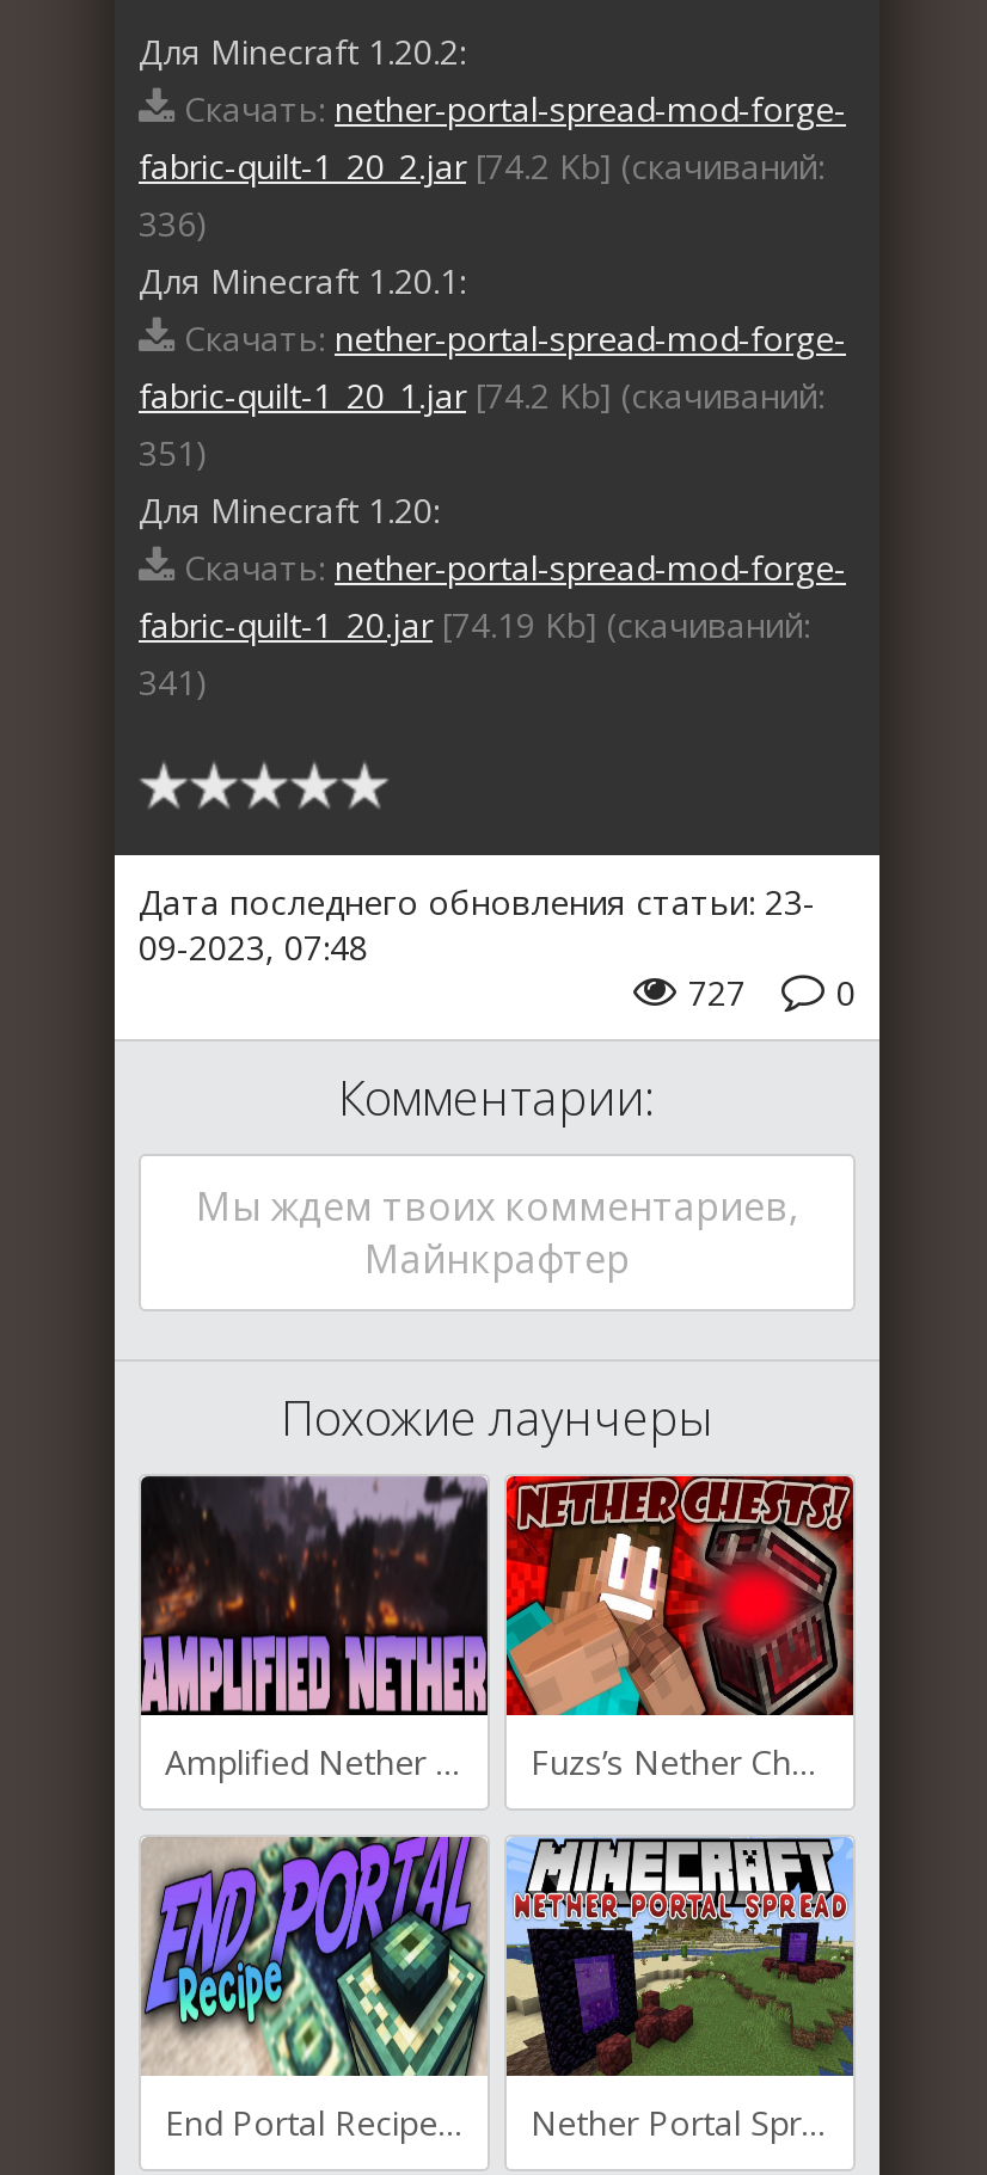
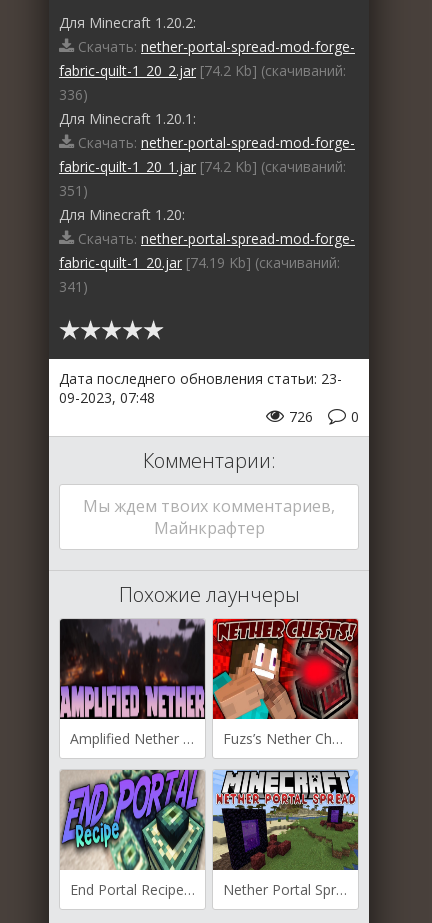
- 727 0
+ 726 0
